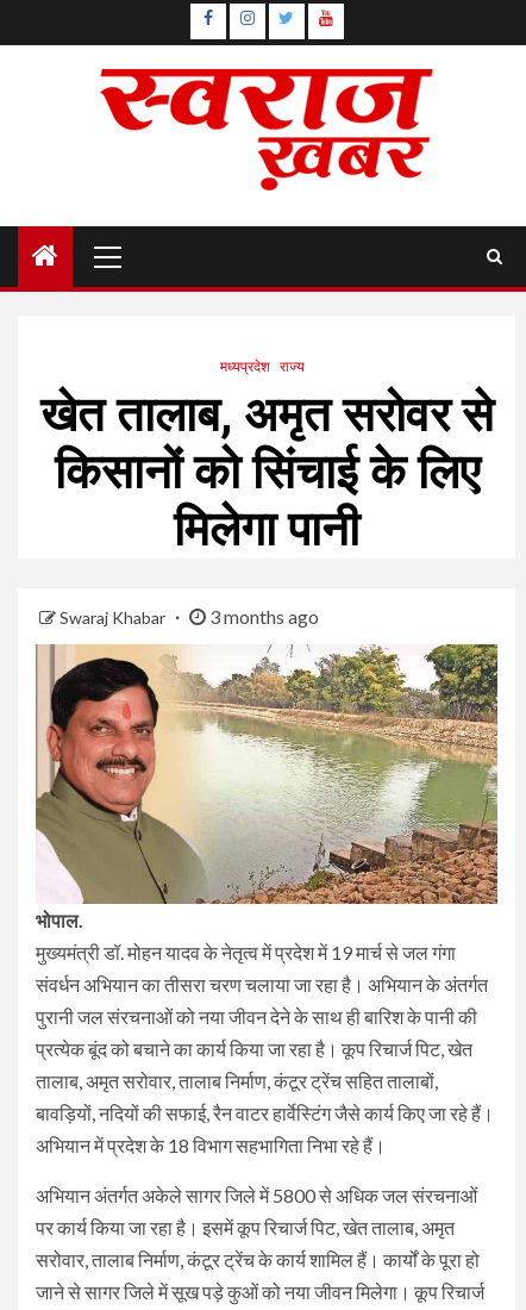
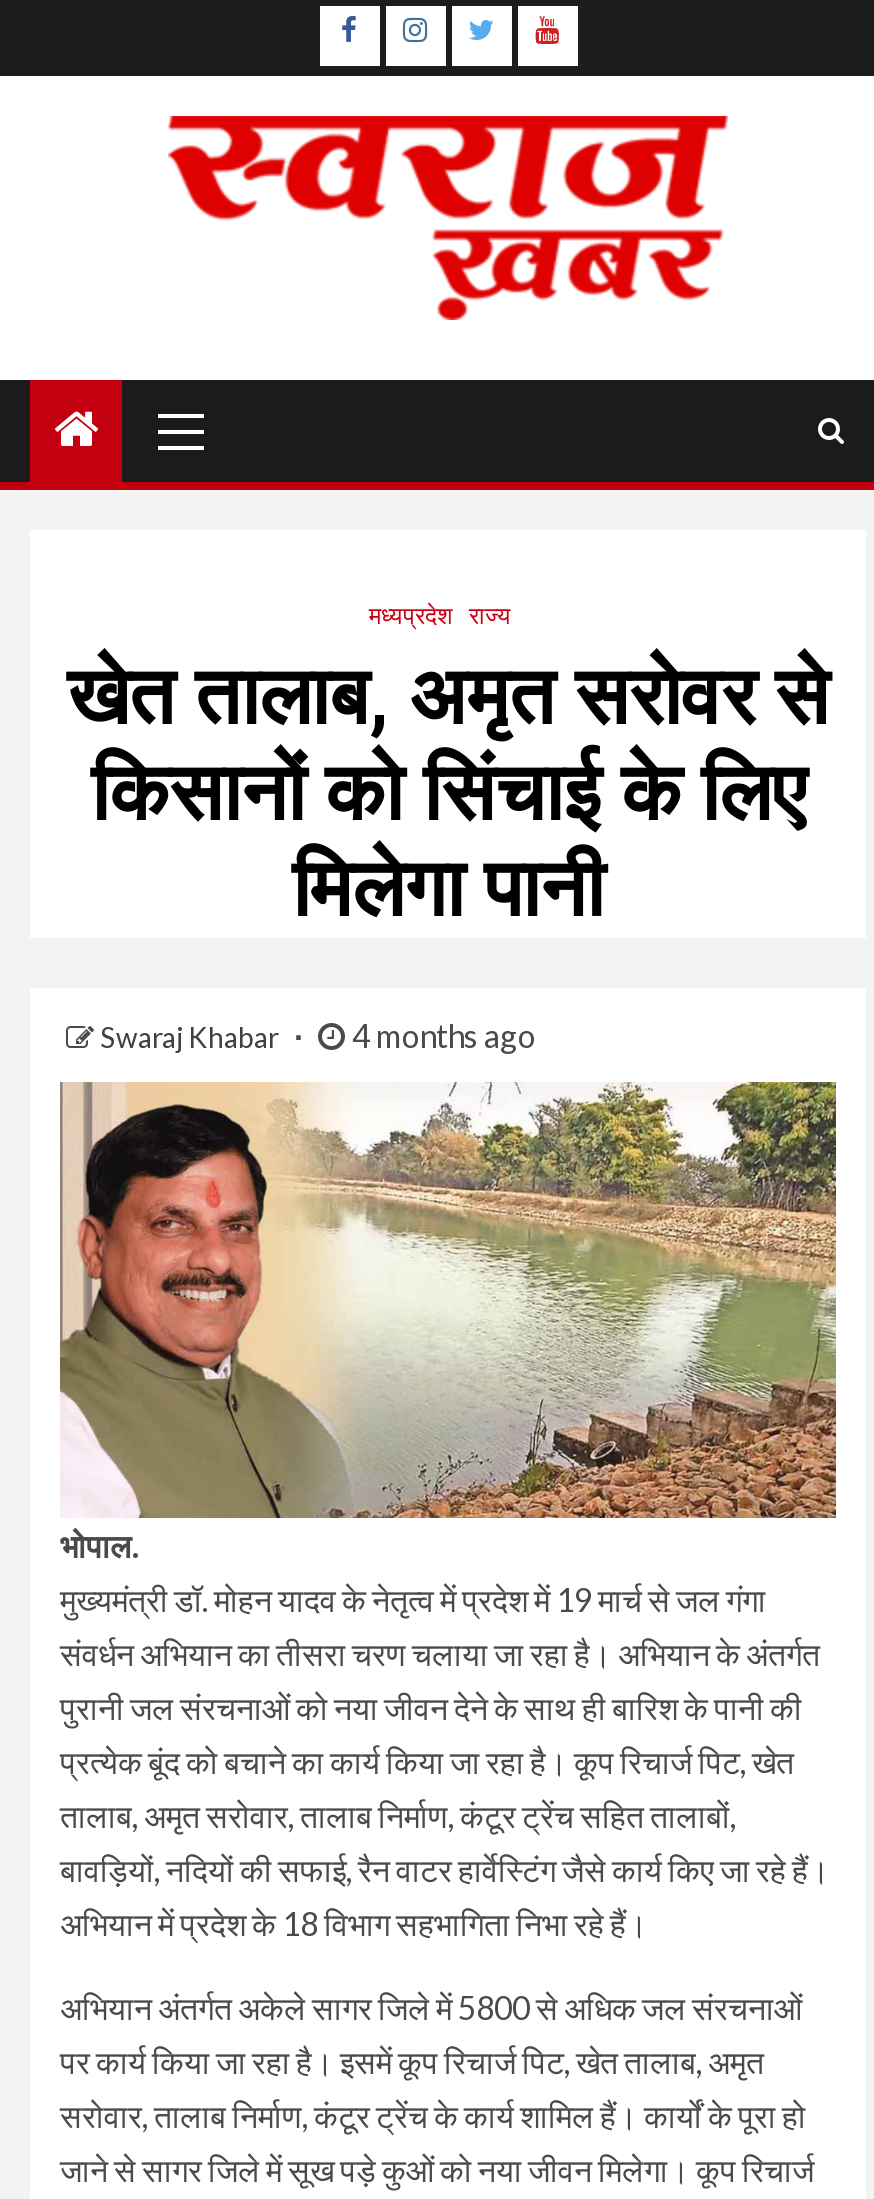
- Swaraj Khabar 3 months ago
+ Swaraj Khabar 4 months ago
